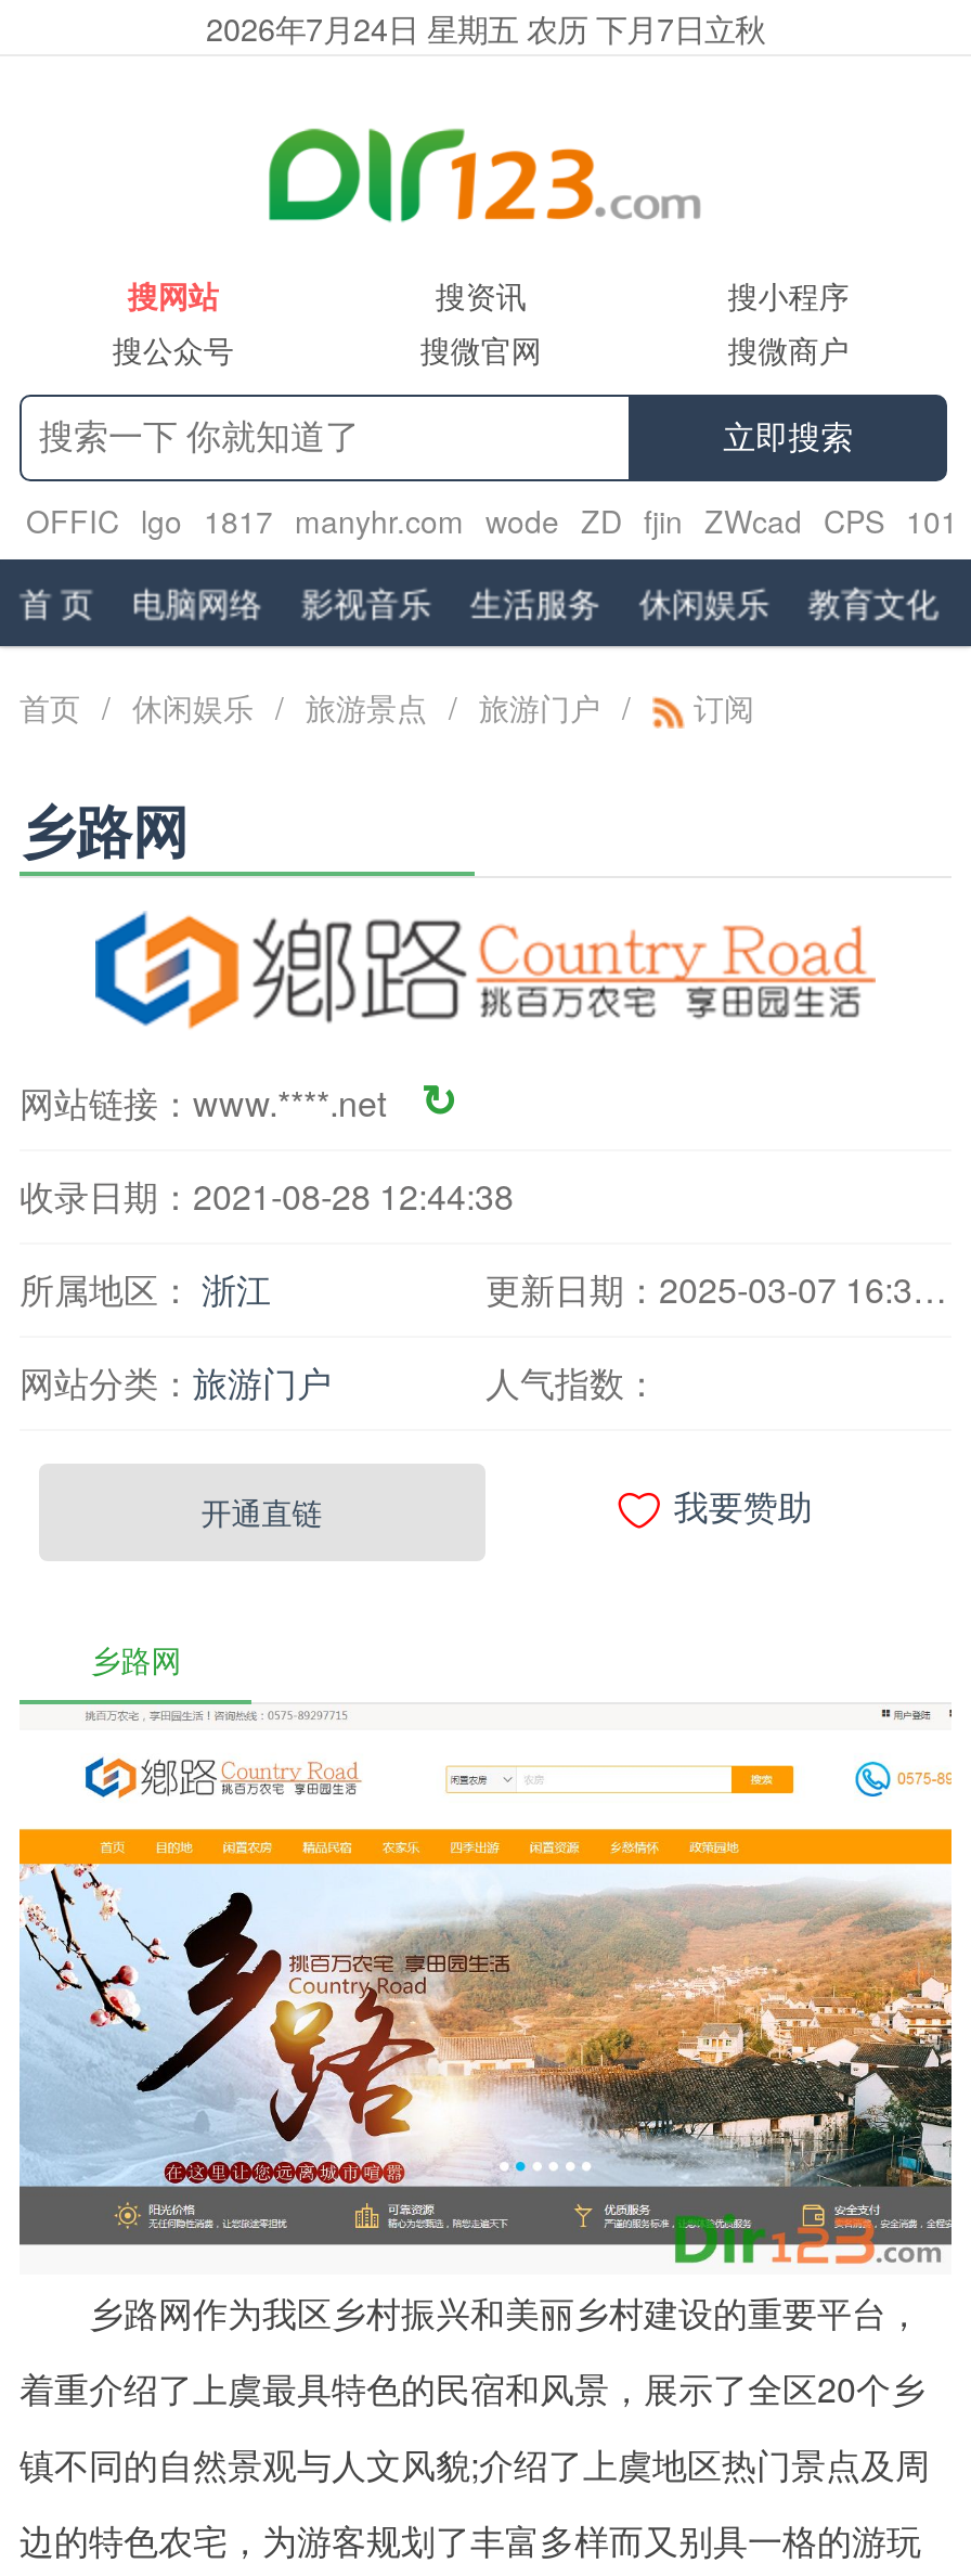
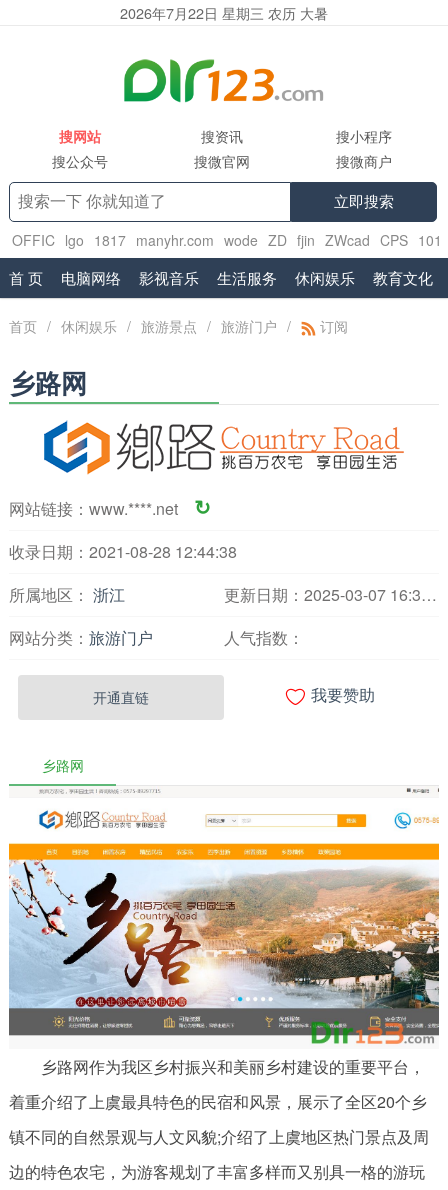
- 2026年7月24日 星期五 农历 下月7日立秋
+ 2026年7月22日 星期三 农历 大暑
